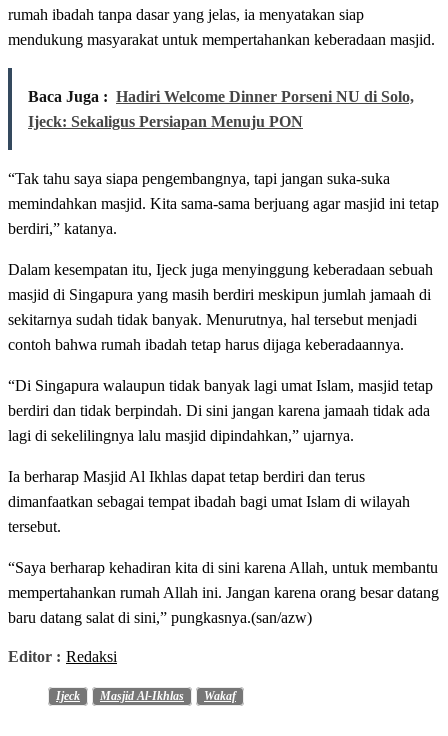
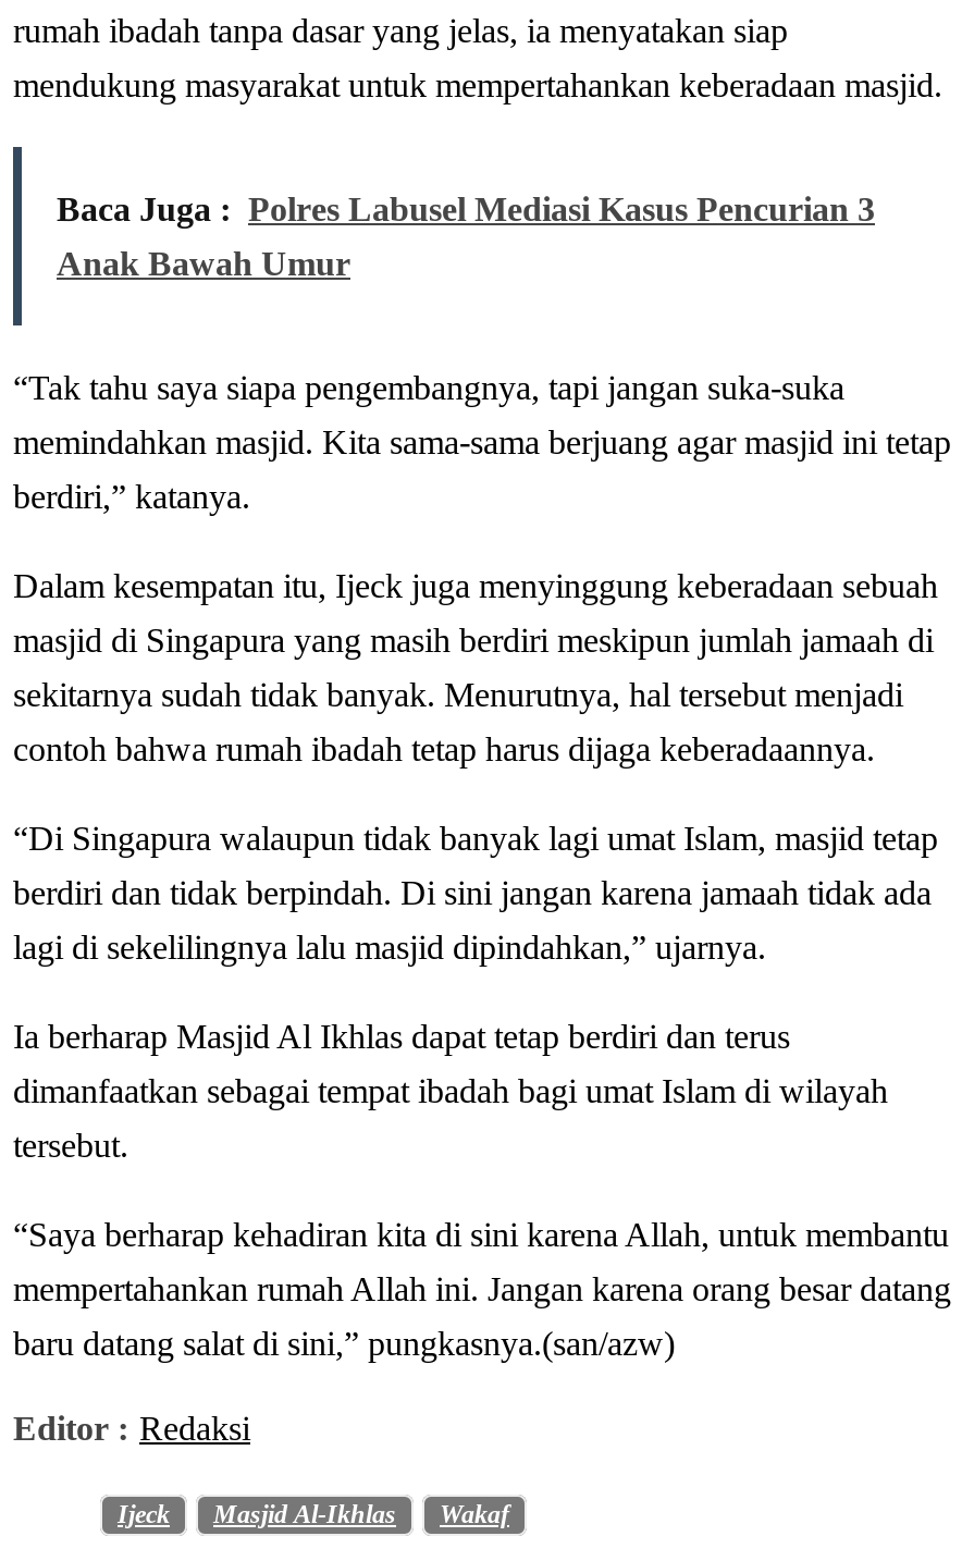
- Baca Juga : Hadiri Welcome Dinner Porseni NU di Solo,
+ Baca Juga : Polres Labusel Mediasi Kasus Pencurian 3

- Ijeck: Sekaligus Persiapan Menuju PON
+ Anak Bawah Umur
